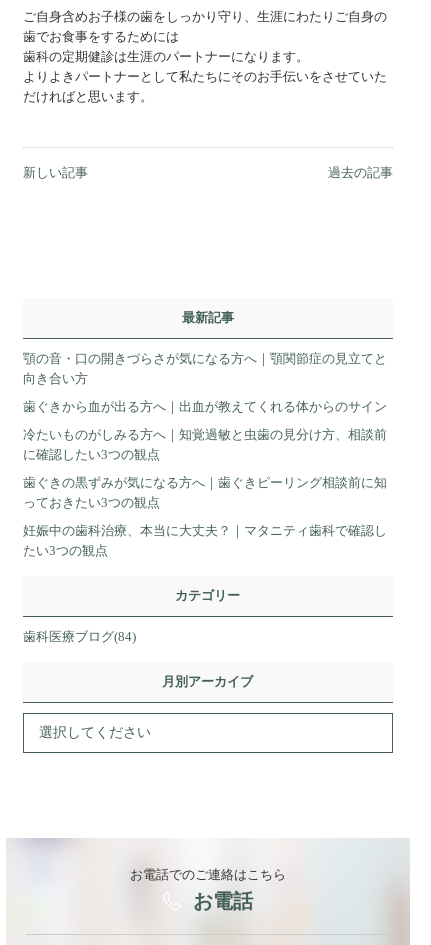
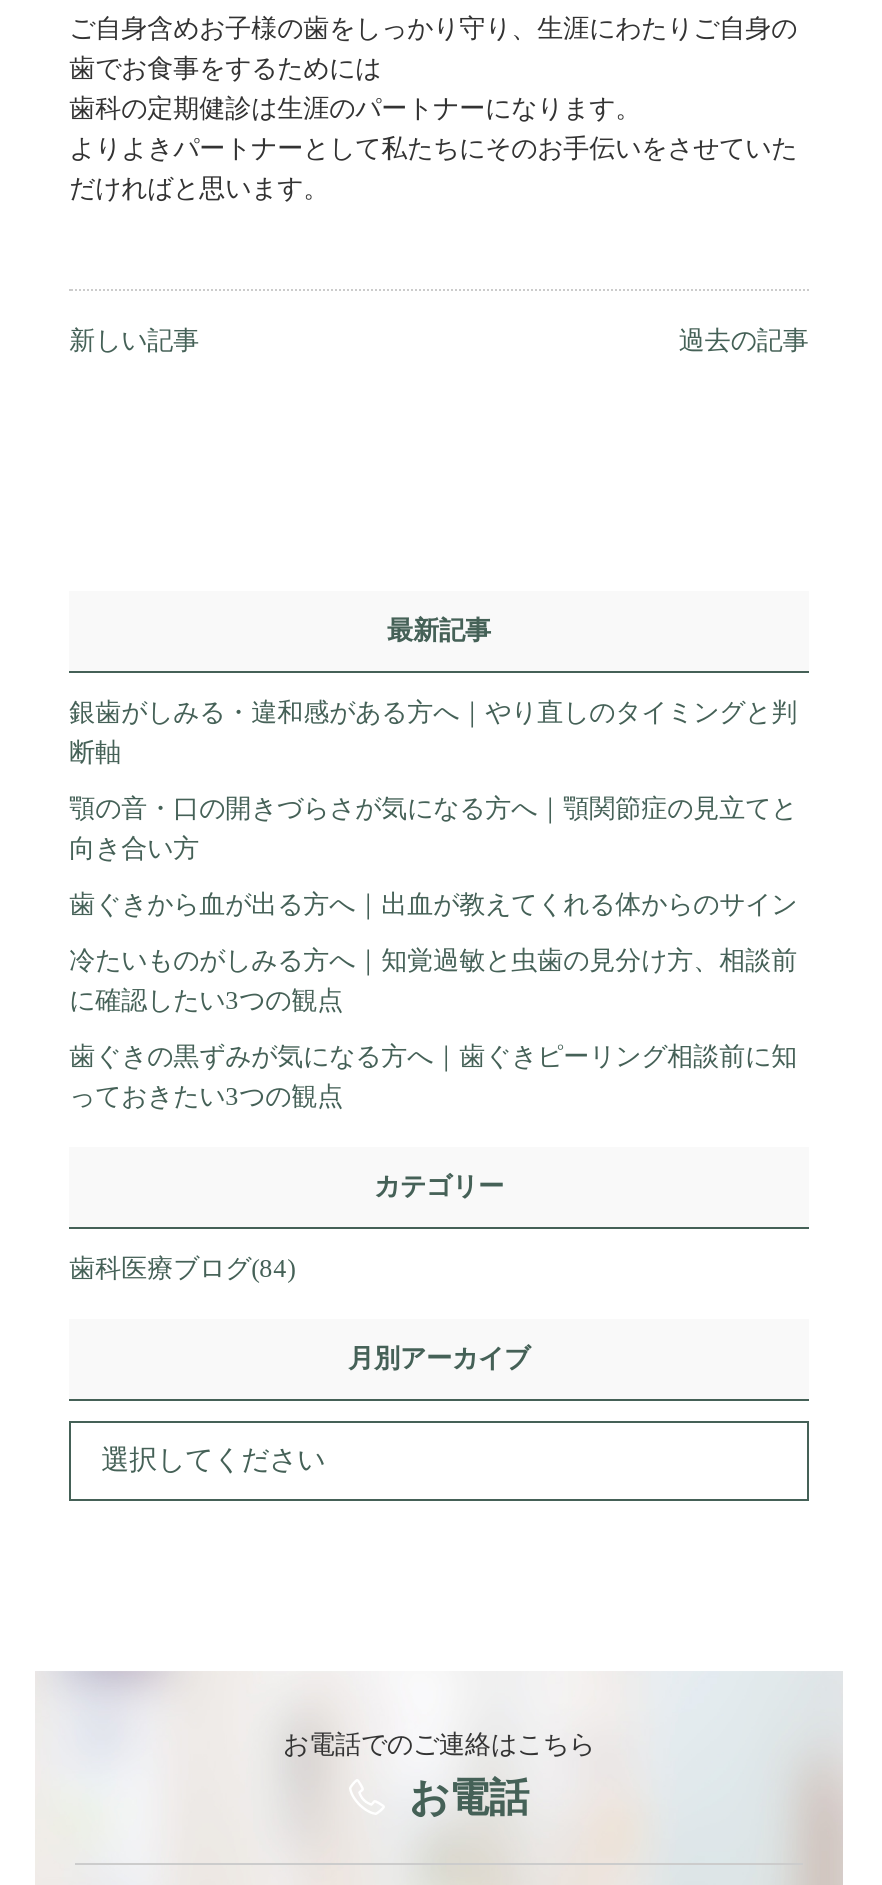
+ 銀歯がしみる・違和感がある方へ｜やり直しのタイミングと判
+ 断軸

moved down: 顎の音・口の開きづらさが気になる方へ｜顎関節症の見立てと | 向き合い方 | 歯ぐきから血が出る方へ｜出血が教えてくれる体からのサイン | 冷たいものがしみる方へ｜知覚過敏と虫歯の見分け方、相談前 | に確認したい3つの観点 | 歯ぐきの黒ずみが気になる方へ｜歯ぐきピーリング相談前に知 | っておきたい3つの観点

- 妊娠中の歯科治療、本当に大丈夫？｜マタニティ歯科で確認し
- たい3つの観点
